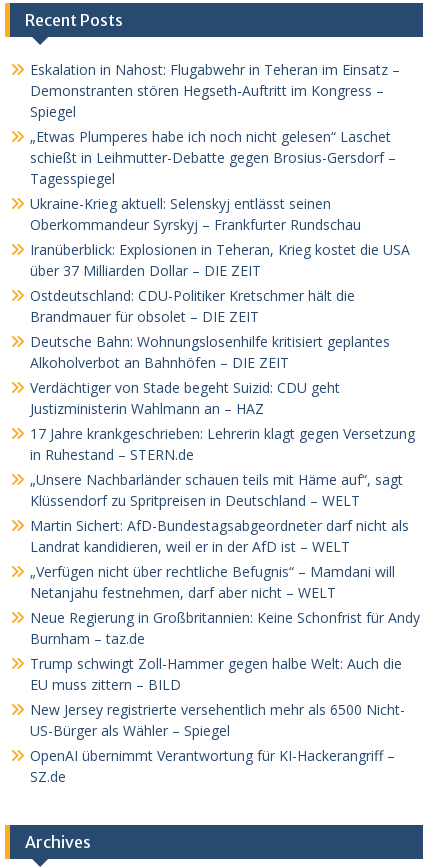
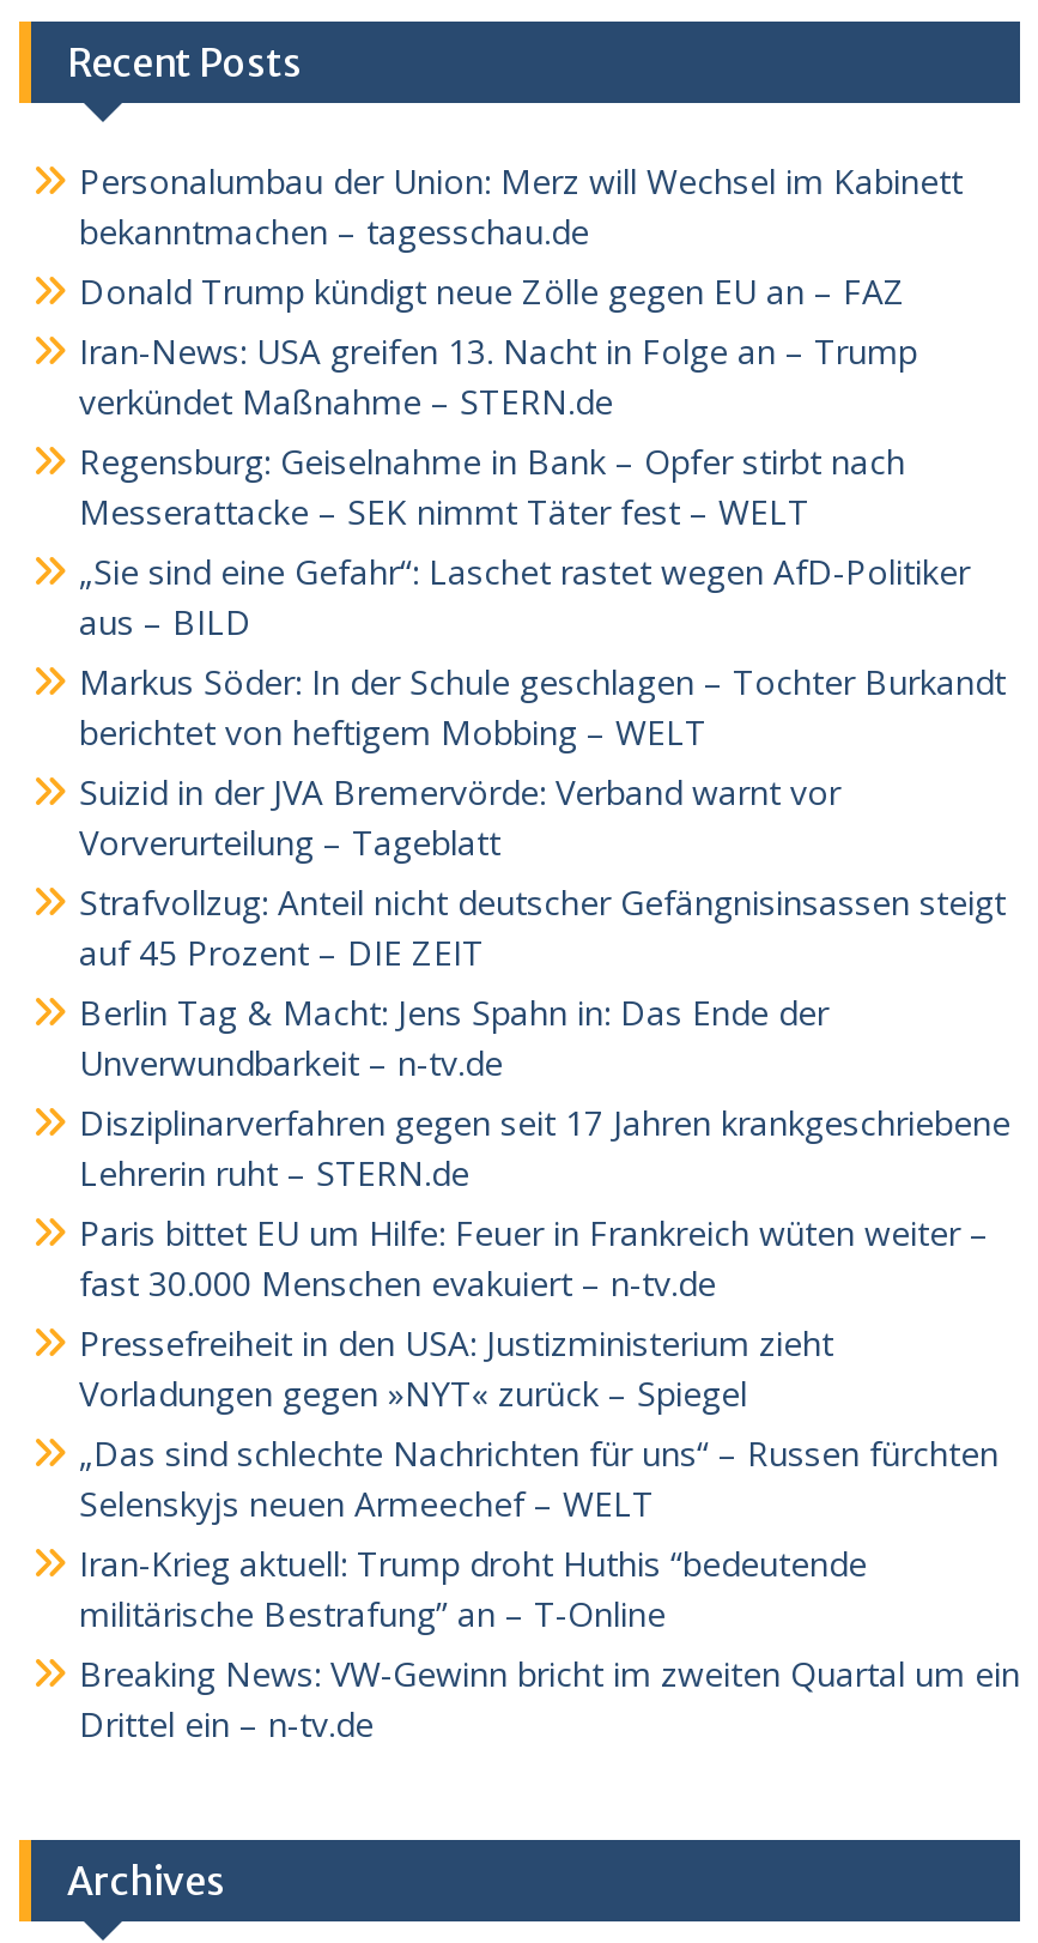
- Eskalation in Nahost: Flugabwehr in Teheran im Einsatz –
- Demonstranten stören Hegseth-Auftritt im Kongress –
- Spiegel
- „Etwas Plumperes habe ich noch nicht gelesen“ Laschet
- schießt in Leihmutter-Debatte gegen Brosius-Gersdorf –
- Tagesspiegel
- Ukraine-Krieg aktuell: Selenskyj entlässt seinen
- Oberkommandeur Syrskyj – Frankfurter Rundschau
- Iranüberblick: Explosionen in Teheran, Krieg kostet die USA
- über 37 Milliarden Dollar – DIE ZEIT
- Ostdeutschland: CDU-Politiker Kretschmer hält die
- Brandmauer für obsolet – DIE ZEIT
- Deutsche Bahn: Wohnungslosenhilfe kritisiert geplantes
- Alkoholverbot an Bahnhöfen – DIE ZEIT
- Verdächtiger von Stade begeht Suizid: CDU geht
- Justizministerin Wahlmann an – HAZ
- 17 Jahre krankgeschrieben: Lehrerin klagt gegen Versetzung
- in Ruhestand – STERN.de
- „Unsere Nachbarländer schauen teils mit Häme auf“, sagt
- Klüssendorf zu Spritpreisen in Deutschland – WELT
- Martin Sichert: AfD-Bundestagsabgeordneter darf nicht als
- Landrat kandidieren, weil er in der AfD ist – WELT
- „Verfügen nicht über rechtliche Befugnis“ – Mamdani will
- Netanjahu festnehmen, darf aber nicht – WELT
- Neue Regierung in Großbritannien: Keine Schonfrist für Andy
- Burnham – taz.de
- Trump schwingt Zoll-Hammer gegen halbe Welt: Auch die
- EU muss zittern – BILD
- New Jersey registrierte versehentlich mehr als 6500 Nicht-
- US-Bürger als Wähler – Spiegel
- OpenAI übernimmt Verantwortung für KI-Hackerangriff –
- SZ.de
+ Personalumbau der Union: Merz will Wechsel im Kabinett
+ bekanntmachen – tagesschau.de
+ Donald Trump kündigt neue Zölle gegen EU an – FAZ
+ Iran-News: USA greifen 13. Nacht in Folge an – Trump
+ verkündet Maßnahme – STERN.de
+ Regensburg: Geiselnahme in Bank – Opfer stirbt nach
+ Messerattacke – SEK nimmt Täter fest – WELT
+ „Sie sind eine Gefahr“: Laschet rastet wegen AfD-Politiker
+ aus – BILD
+ Markus Söder: In der Schule geschlagen – Tochter Burkandt
+ berichtet von heftigem Mobbing – WELT
+ Suizid in der JVA Bremervörde: Verband warnt vor
+ Vorverurteilung – Tageblatt
+ Strafvollzug: Anteil nicht deutscher Gefängnisinsassen steigt
+ auf 45 Prozent – DIE ZEIT
+ Berlin Tag & Macht: Jens Spahn in: Das Ende der
+ Unverwundbarkeit – n-tv.de
+ Disziplinarverfahren gegen seit 17 Jahren krankgeschriebene
+ Lehrerin ruht – STERN.de
+ Paris bittet EU um Hilfe: Feuer in Frankreich wüten weiter –
+ fast 30.000 Menschen evakuiert – n-tv.de
+ Pressefreiheit in den USA: Justizministerium zieht
+ Vorladungen gegen »NYT« zurück – Spiegel
+ „Das sind schlechte Nachrichten für uns“ – Russen fürchten
+ Selenskyjs neuen Armeechef – WELT
+ Iran-Krieg aktuell: Trump droht Huthis “bedeutende
+ militärische Bestrafung” an – T-Online
+ Breaking News: VW-Gewinn bricht im zweiten Quartal um ein
+ Drittel ein – n-tv.de
